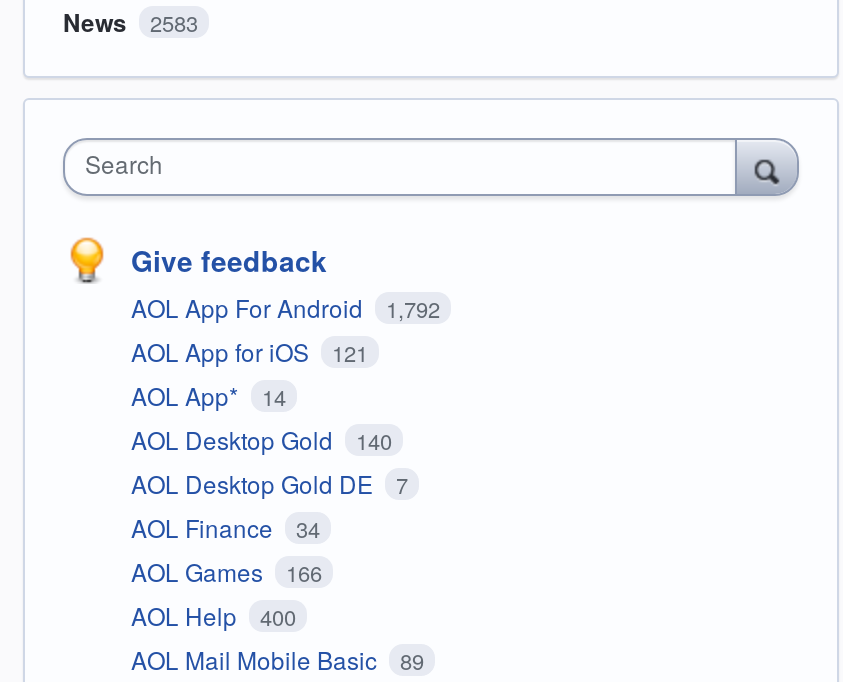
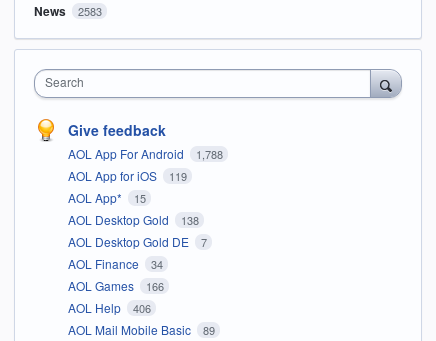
- AOL App For Android 1,792
+ AOL App For Android 1,788

- AOL App for iOS 121
+ AOL App for iOS 119

- AOL App* 14
+ AOL App* 15

- AOL Desktop Gold 140
+ AOL Desktop Gold 138

- AOL Help 400
+ AOL Help 406
